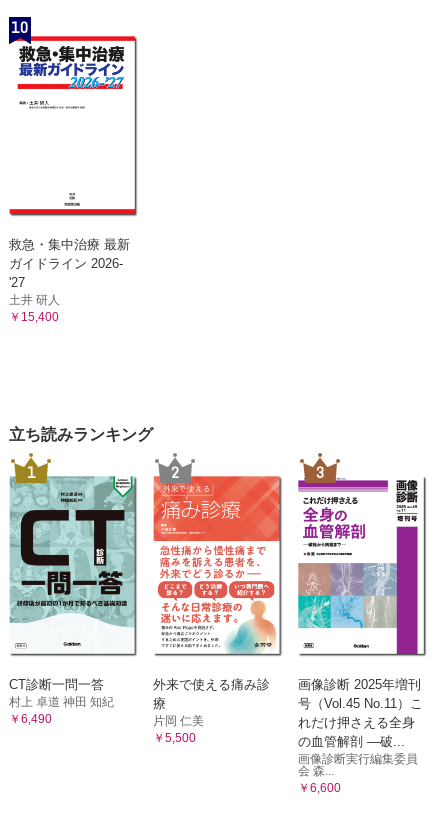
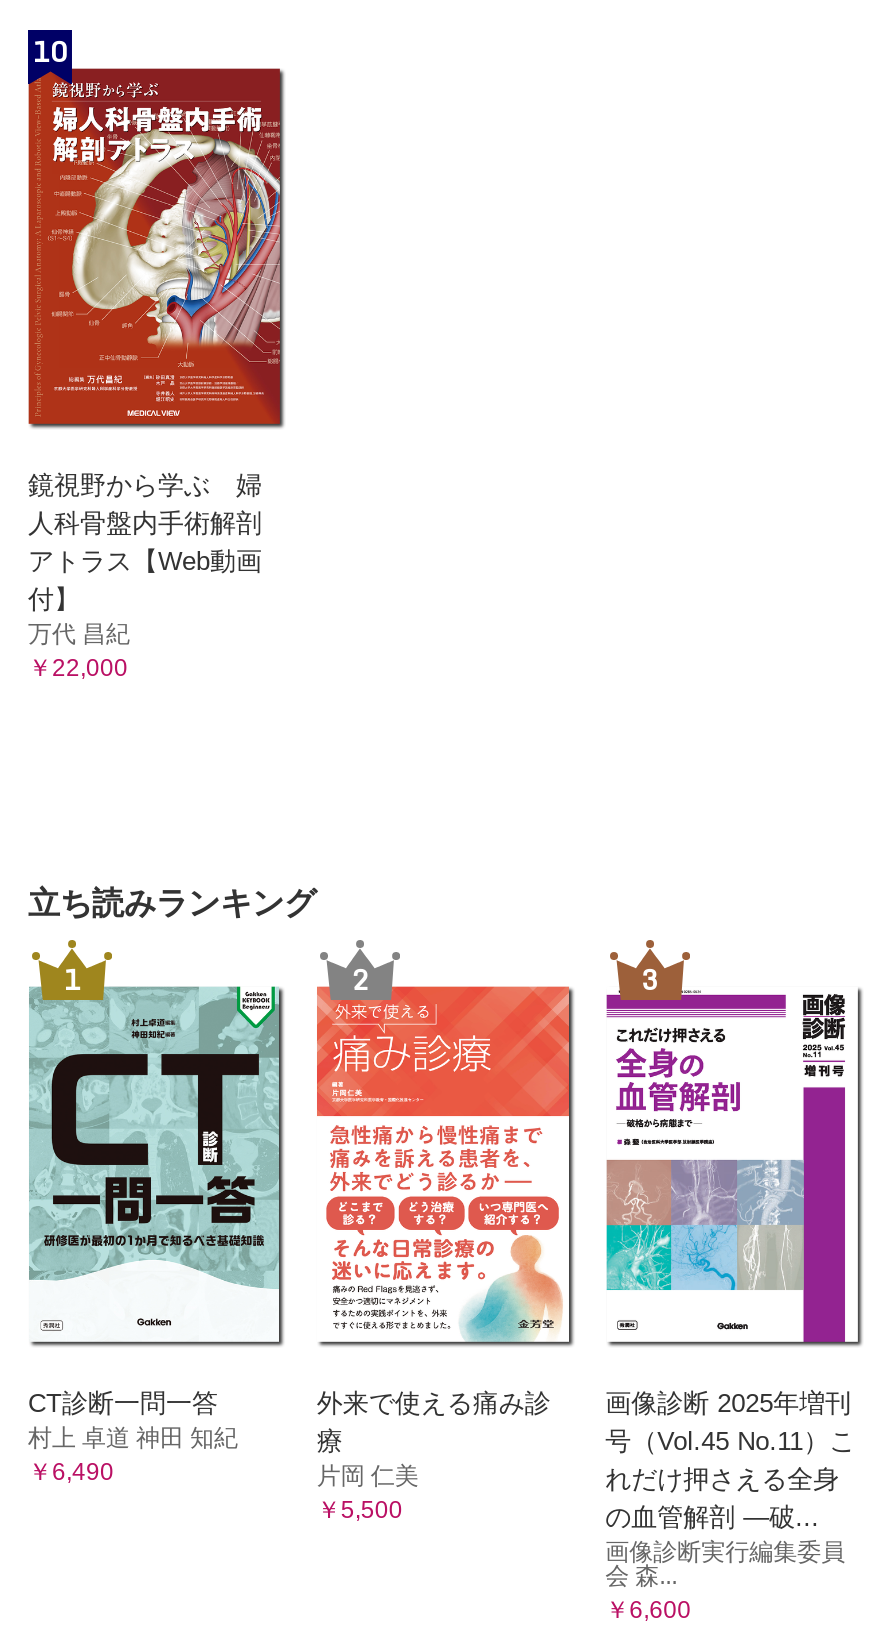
- [image]
- 救急・集中治療 最新
- ガイドライン 2026-
- '27
- 土井 研人
- ￥15,400
+ [image]
+ 鏡視野から学ぶ 婦
+ 人科骨盤内手術解剖
+ アトラス【Web動画
+ 付】
+ 万代 昌紀
+ ￥22,000
